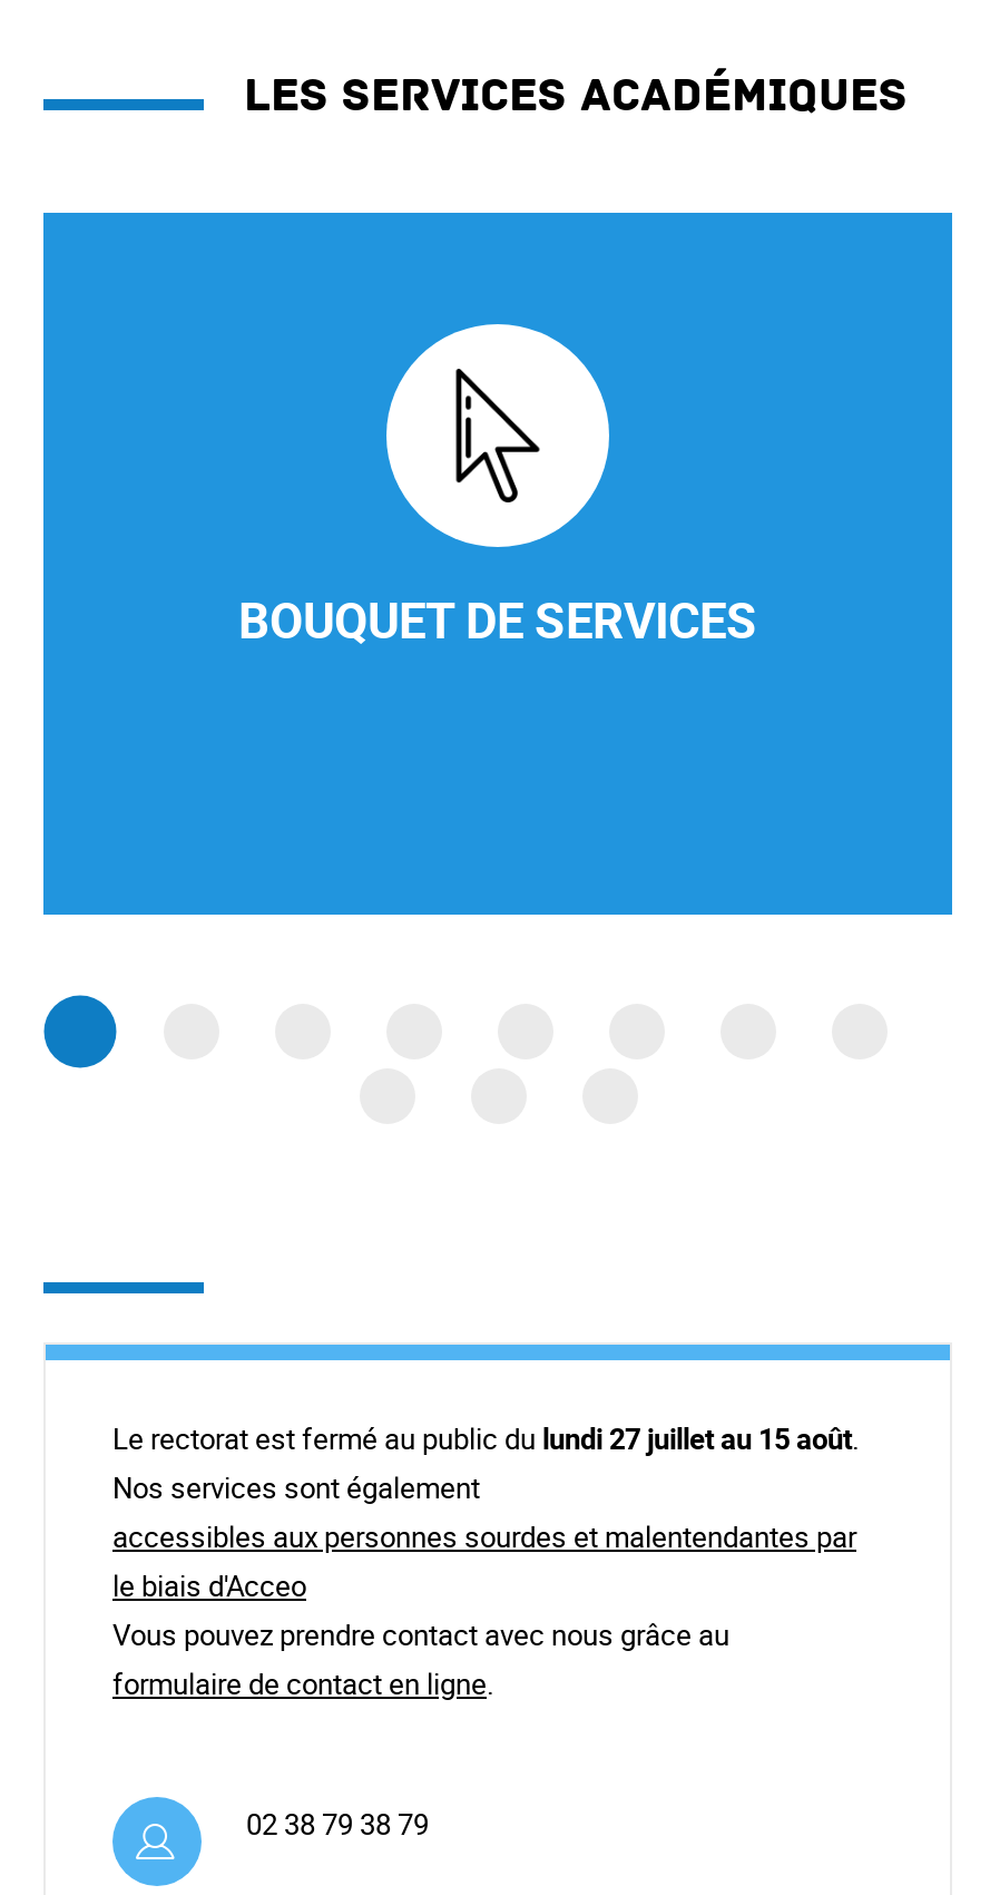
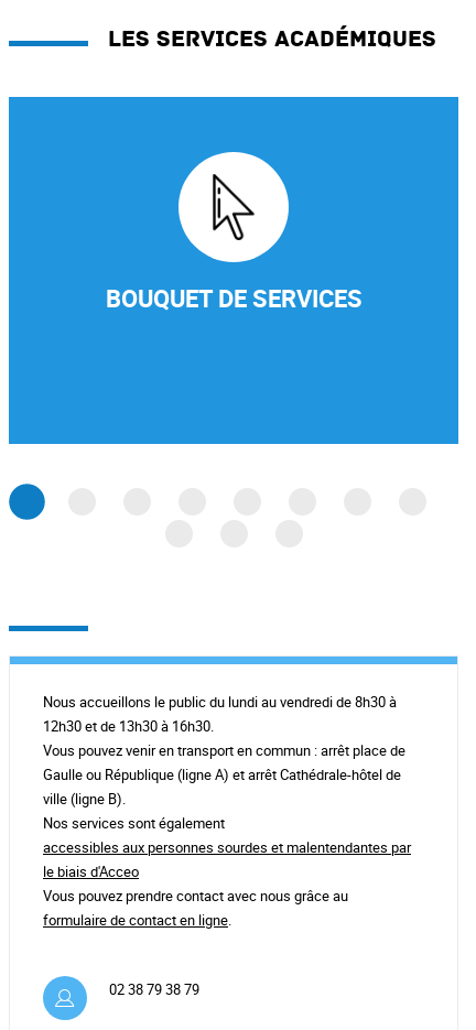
- Le rectorat est fermé au public du lundi 27 juillet au 15 août.
+ Nous accueillons le public du lundi au vendredi de 8h30 à
+ 12h30 et de 13h30 à 16h30.
+ Vous pouvez venir en transport en commun : arrêt place de
+ Gaulle ou République (ligne A) et arrêt Cathédrale-hôtel de
+ ville (ligne B).
